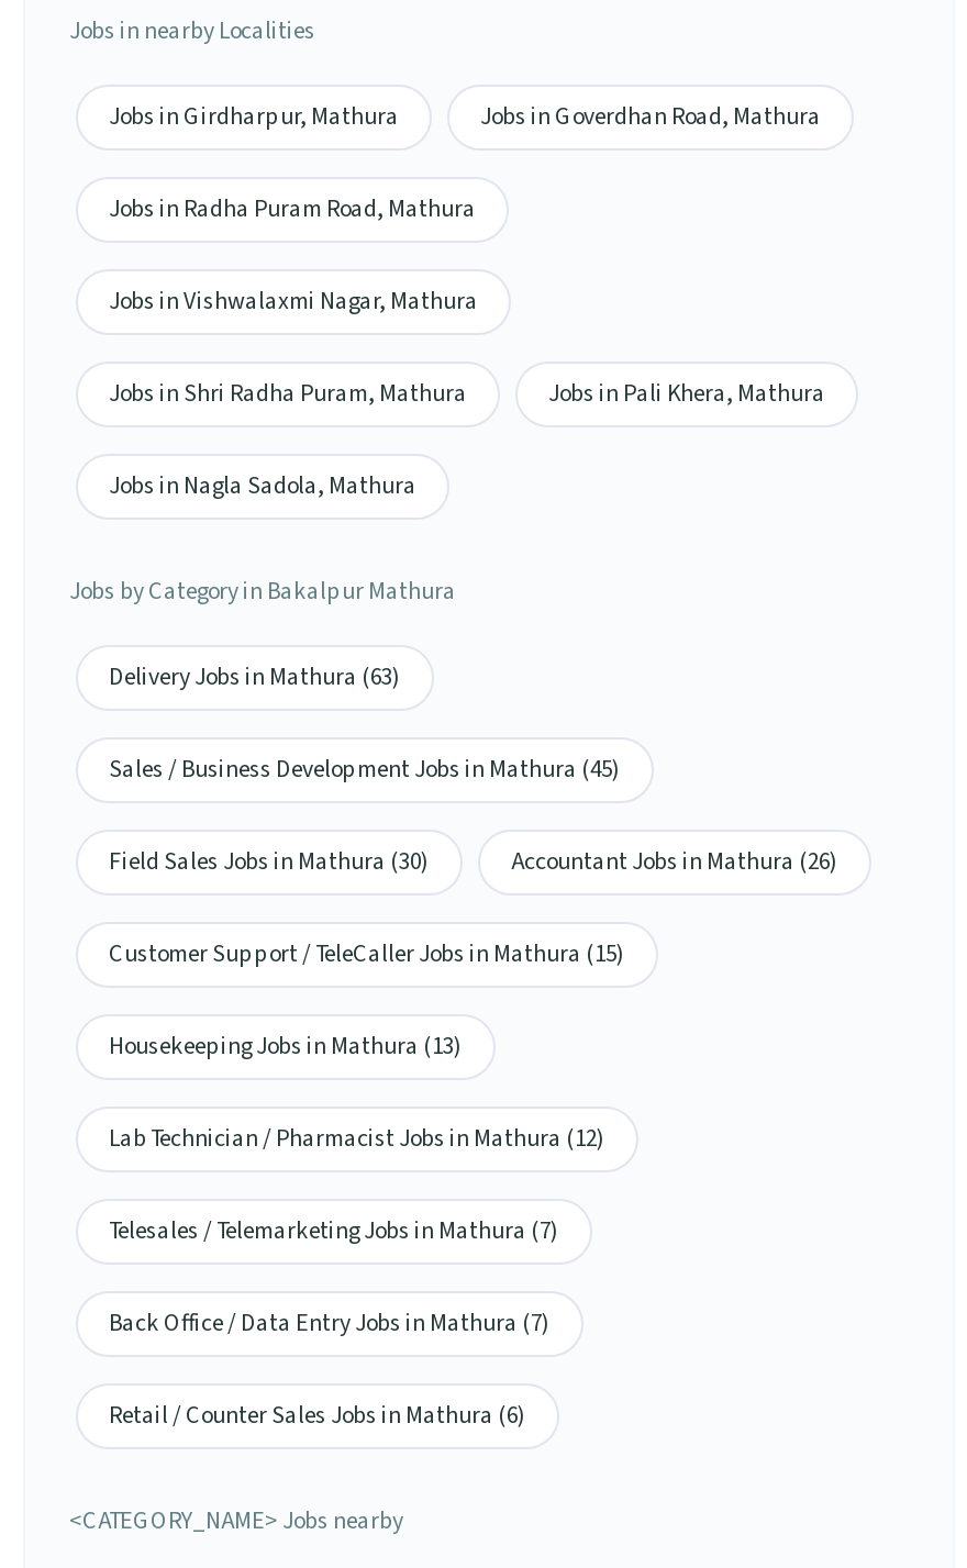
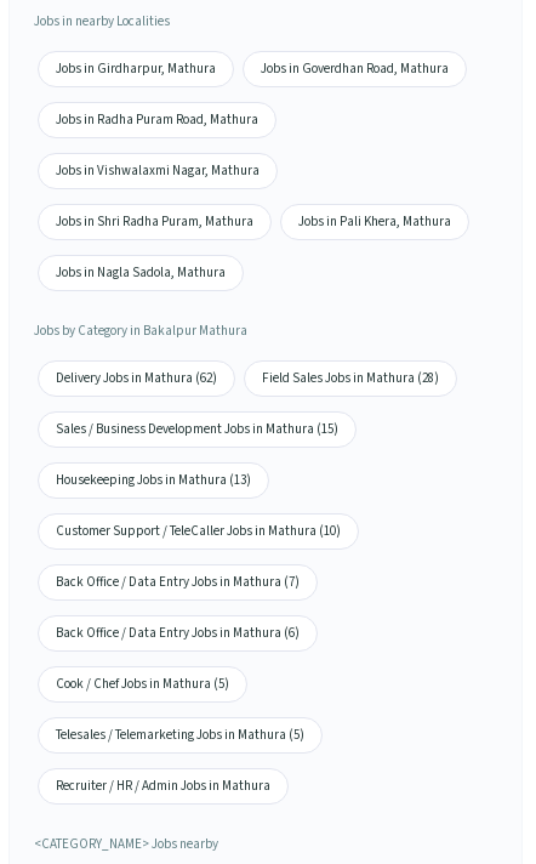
- Delivery Jobs in Mathura (63)
- Sales / Business Development Jobs in Mathura (45)
- Field Sales Jobs in Mathura (30)
- Accountant Jobs in Mathura (26)
- Customer Support / TeleCaller Jobs in Mathura (15)
+ Delivery Jobs in Mathura (62)
+ Field Sales Jobs in Mathura (28)
+ Sales / Business Development Jobs in Mathura (15)

moved up: Housekeeping Jobs in Mathura (13)

- Lab Technician / Pharmacist Jobs in Mathura (12)
- Telesales / Telemarketing Jobs in Mathura (7)
+ Customer Support / TeleCaller Jobs in Mathura (10)

moved up: Back Office / Data Entry Jobs in Mathura (7)

- Retail / Counter Sales Jobs in Mathura (6)
+ Back Office / Data Entry Jobs in Mathura (6)
+ Cook / Chef Jobs in Mathura (5)
+ Telesales / Telemarketing Jobs in Mathura (5)
+ Recruiter / HR / Admin Jobs in Mathura
